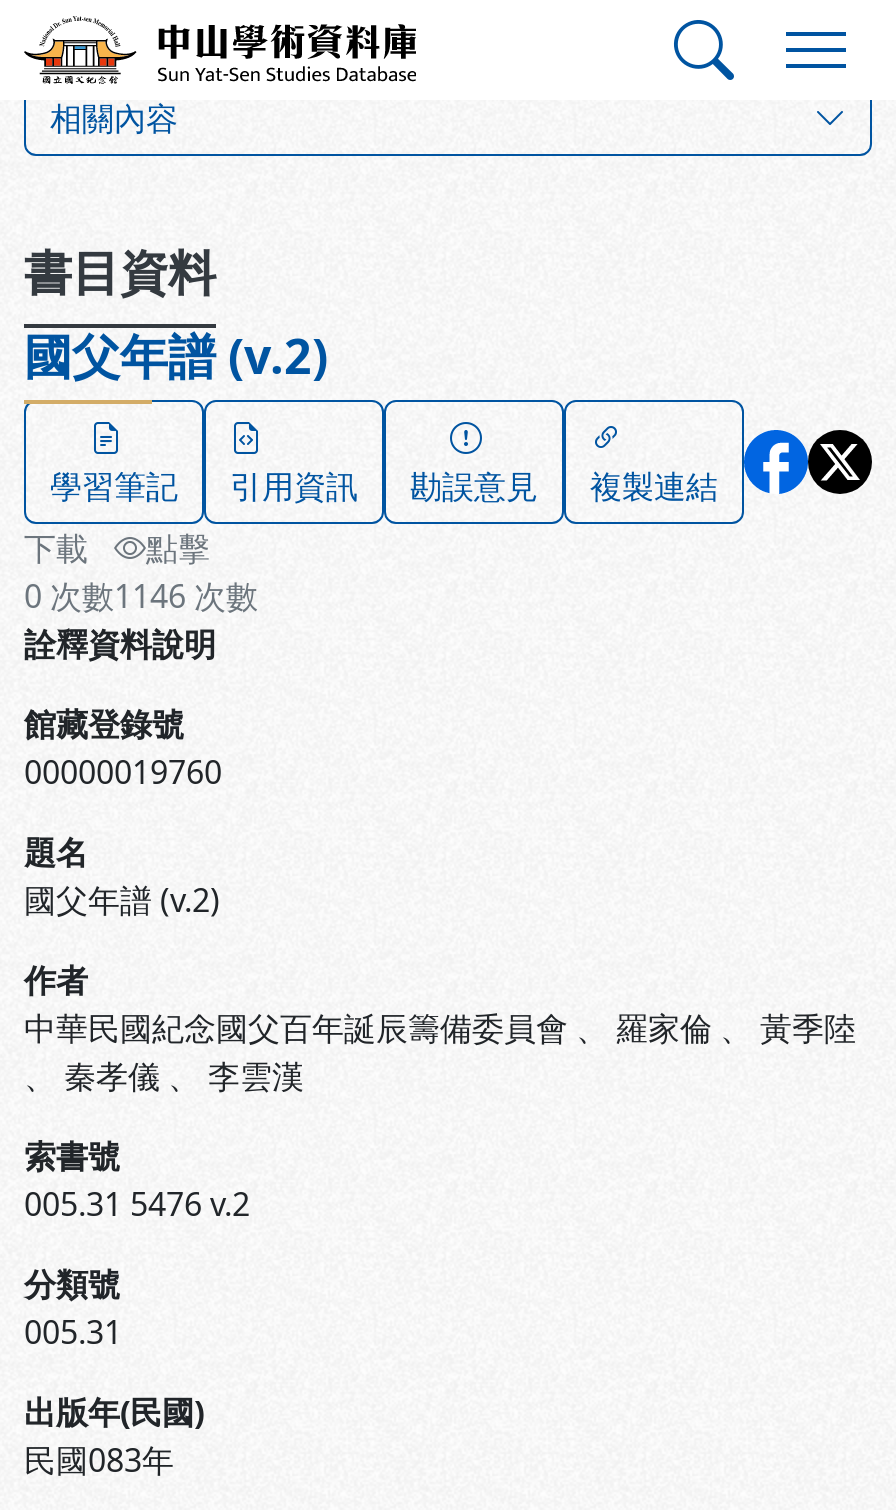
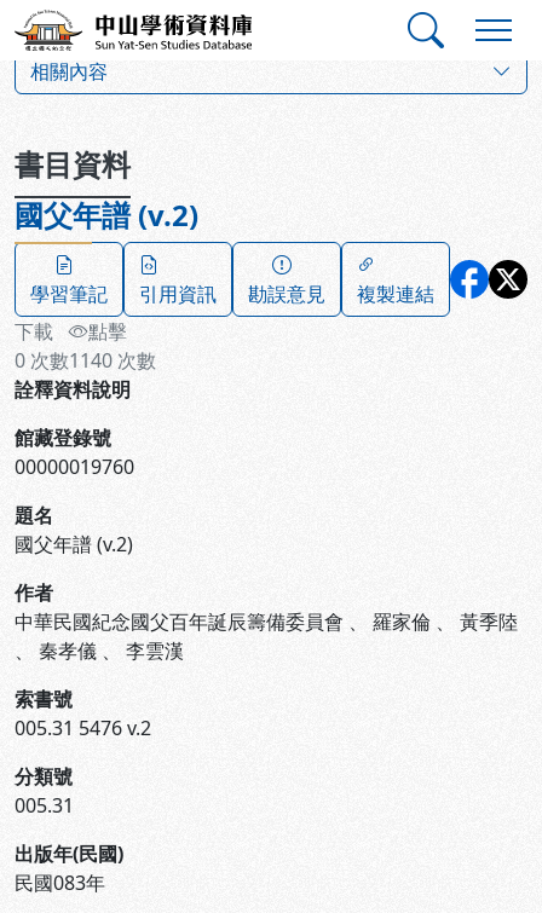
- 0次數 1146次數
+ 0次數 1140次數
